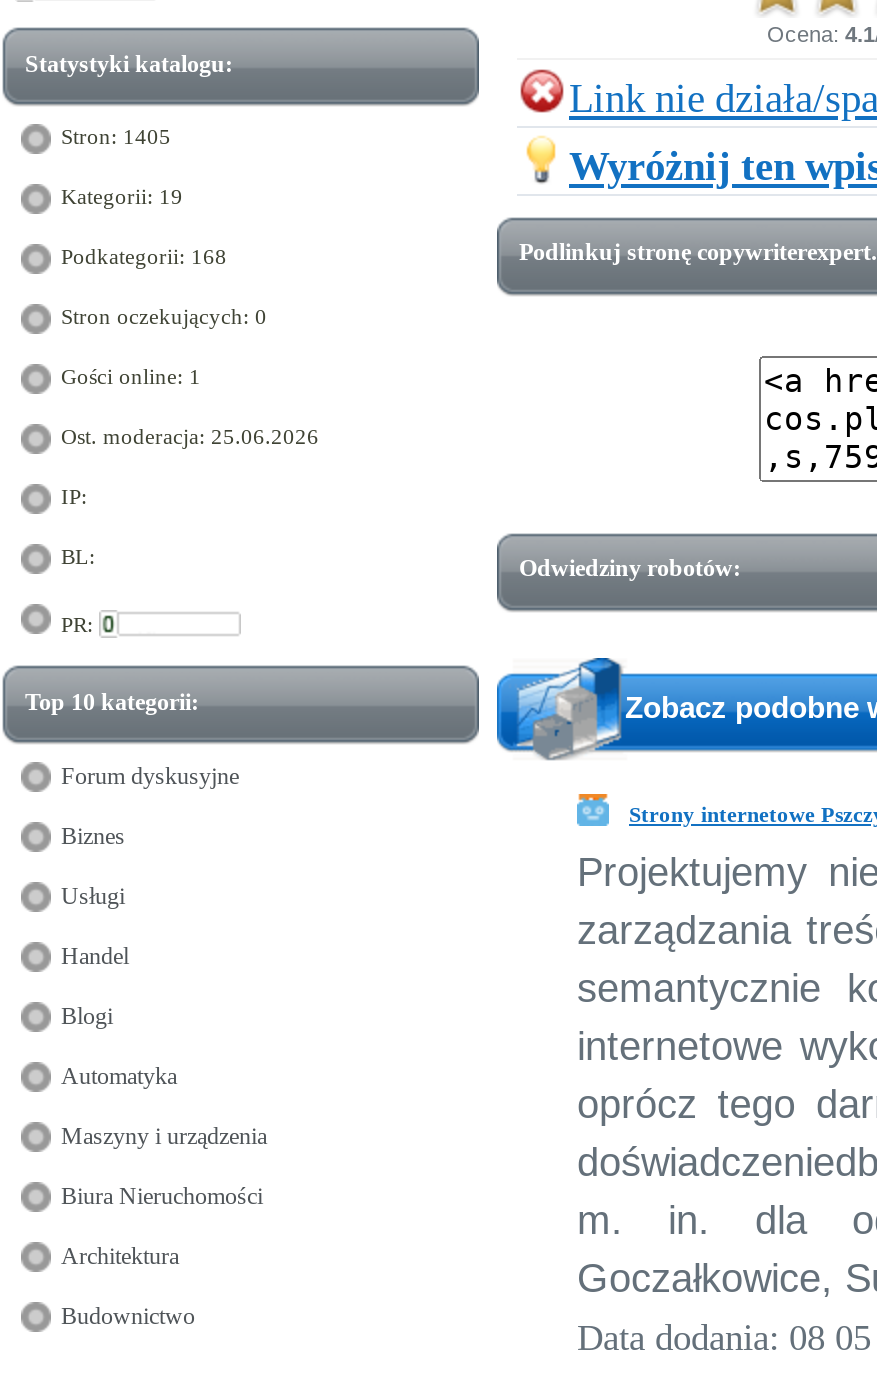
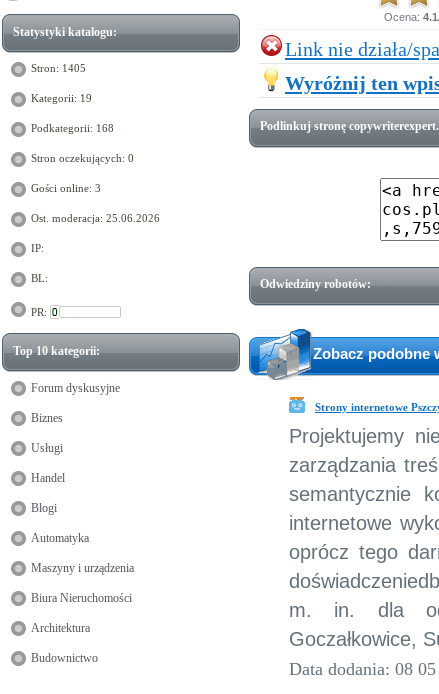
- Gości online: 1
+ Gości online: 3
